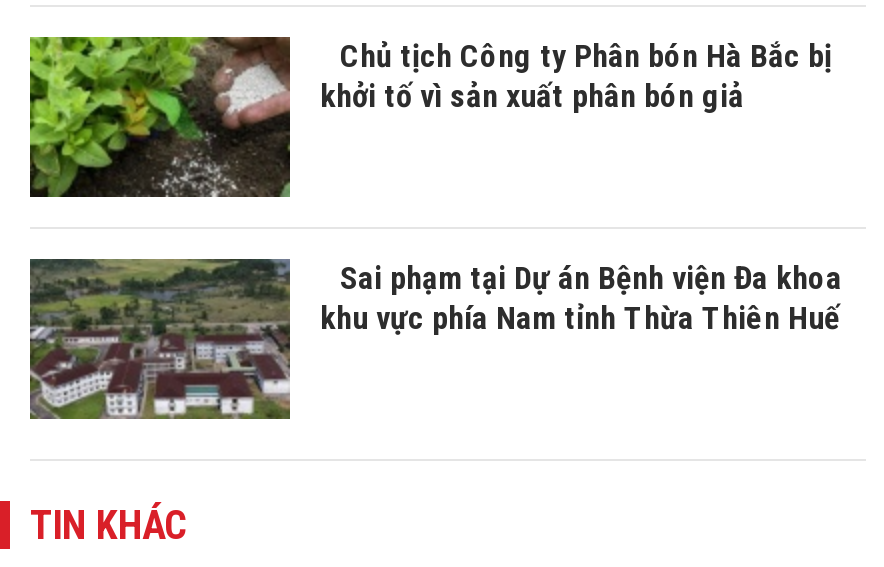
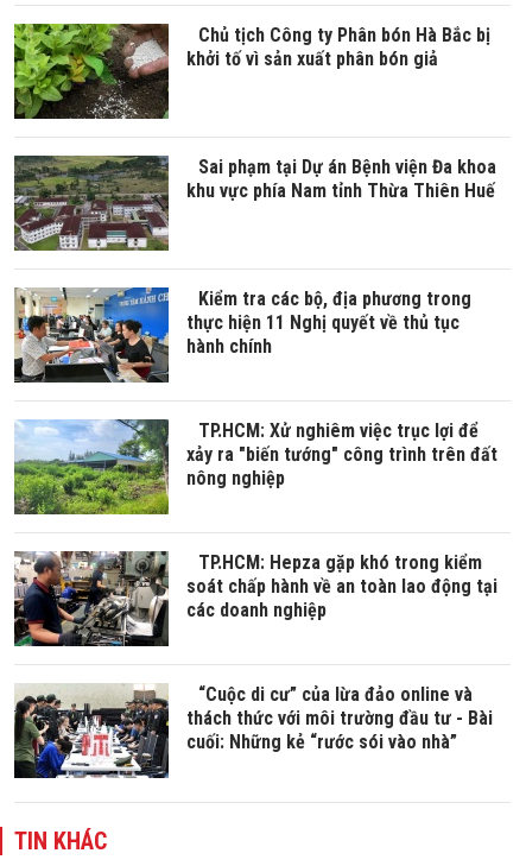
+ [image]
+ Kiểm tra các bộ, địa phương trong
+ thực hiện 11 Nghị quyết về thủ tục
+ hành chính

+ [image]
+ TP.HCM: Xử nghiêm việc trục lợi để
+ xảy ra "biến tướng" công trình trên đất
+ nông nghiệp

+ [image]
+ TP.HCM: Hepza gặp khó trong kiểm
+ soát chấp hành về an toàn lao động tại
+ các doanh nghiệp

+ [image]
+ “Cuộc di cư” của lừa đảo online và
+ thách thức với môi trường đầu tư - Bài
+ cuối: Những kẻ “rước sói vào nhà”
